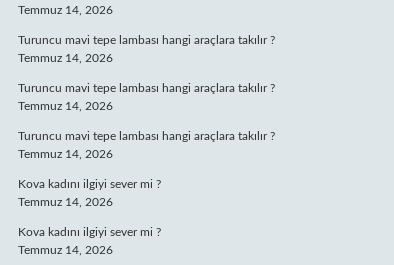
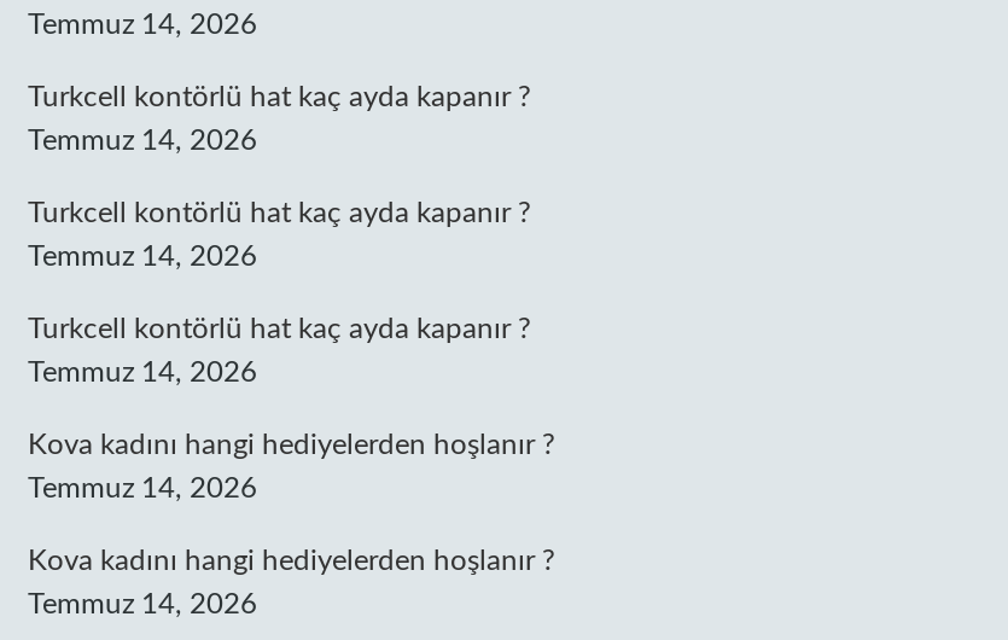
- Turuncu mavi tepe lambası hangi araçlara takılır ?
+ Turkcell kontörlü hat kaç ayda kapanır ?

- Turuncu mavi tepe lambası hangi araçlara takılır ?
+ Turkcell kontörlü hat kaç ayda kapanır ?

- Turuncu mavi tepe lambası hangi araçlara takılır ?
+ Turkcell kontörlü hat kaç ayda kapanır ?

- Kova kadını ilgiyi sever mi ?
+ Kova kadını hangi hediyelerden hoşlanır ?

- Kova kadını ilgiyi sever mi ?
+ Kova kadını hangi hediyelerden hoşlanır ?
